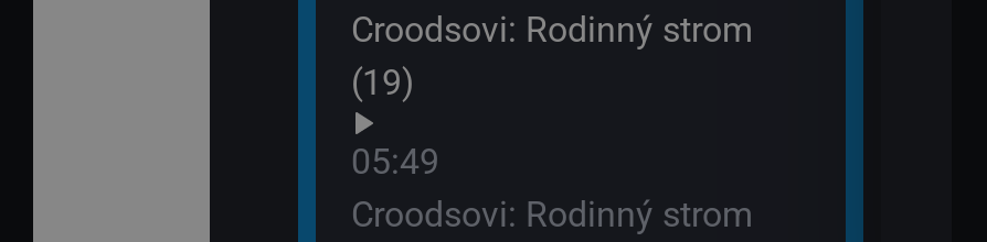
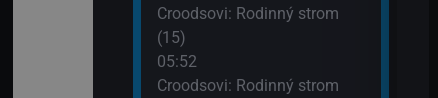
- (19)
+ (15)

- 05:49
+ 05:52
